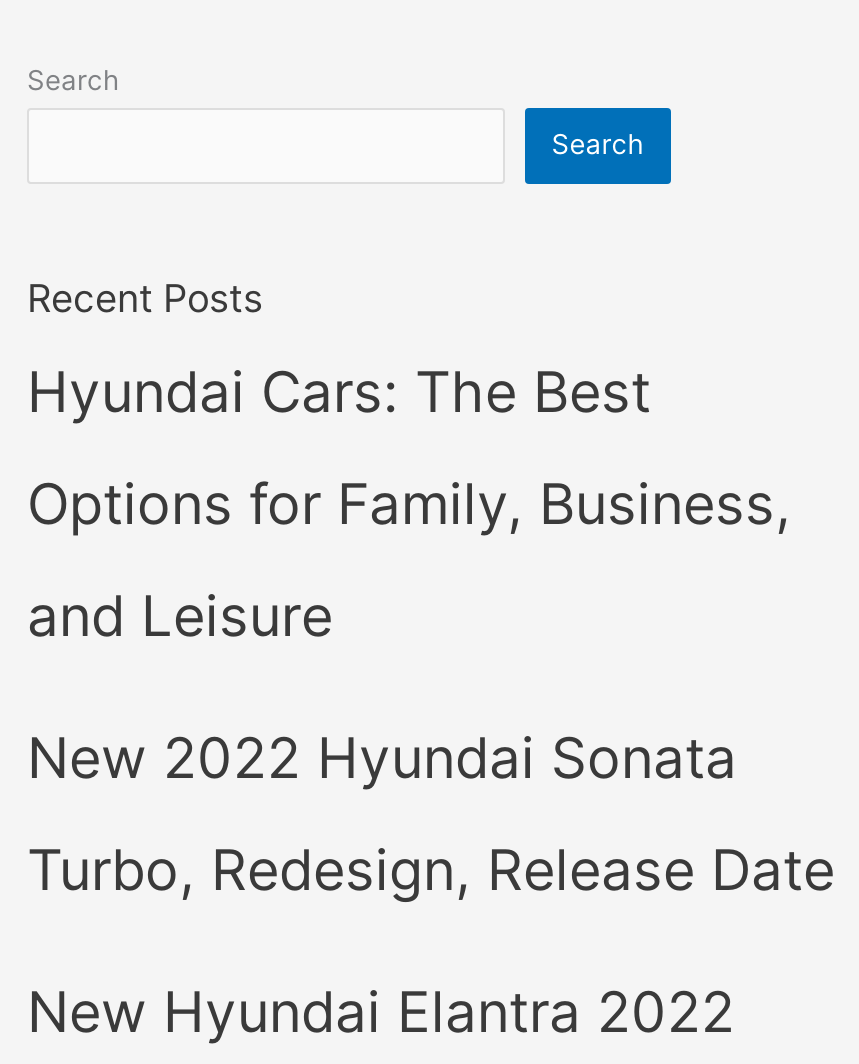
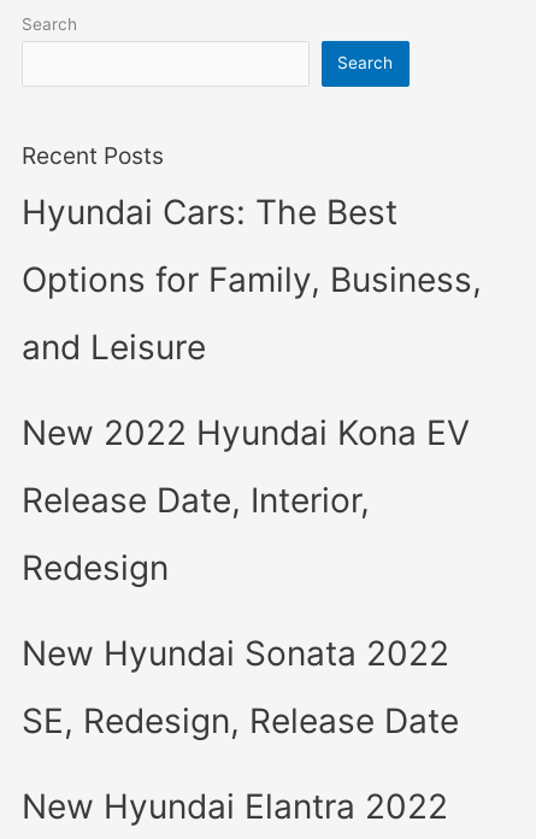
- New 2022 Hyundai Sonata
- Turbo, Redesign, Release Date
+ New 2022 Hyundai Kona EV
+ Release Date, Interior,
+ Redesign
+ New Hyundai Sonata 2022
+ SE, Redesign, Release Date
